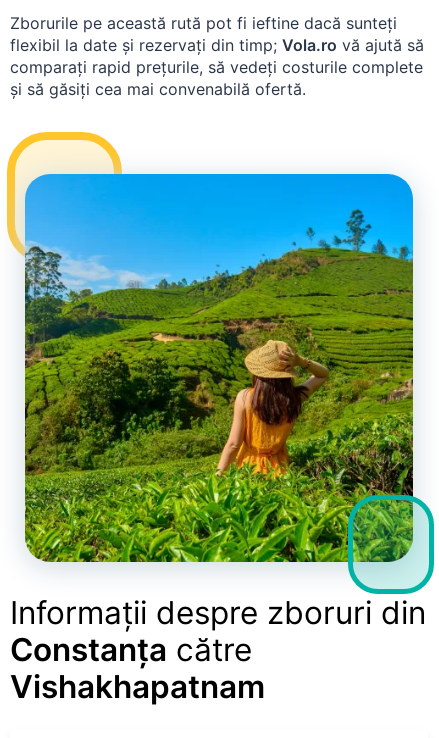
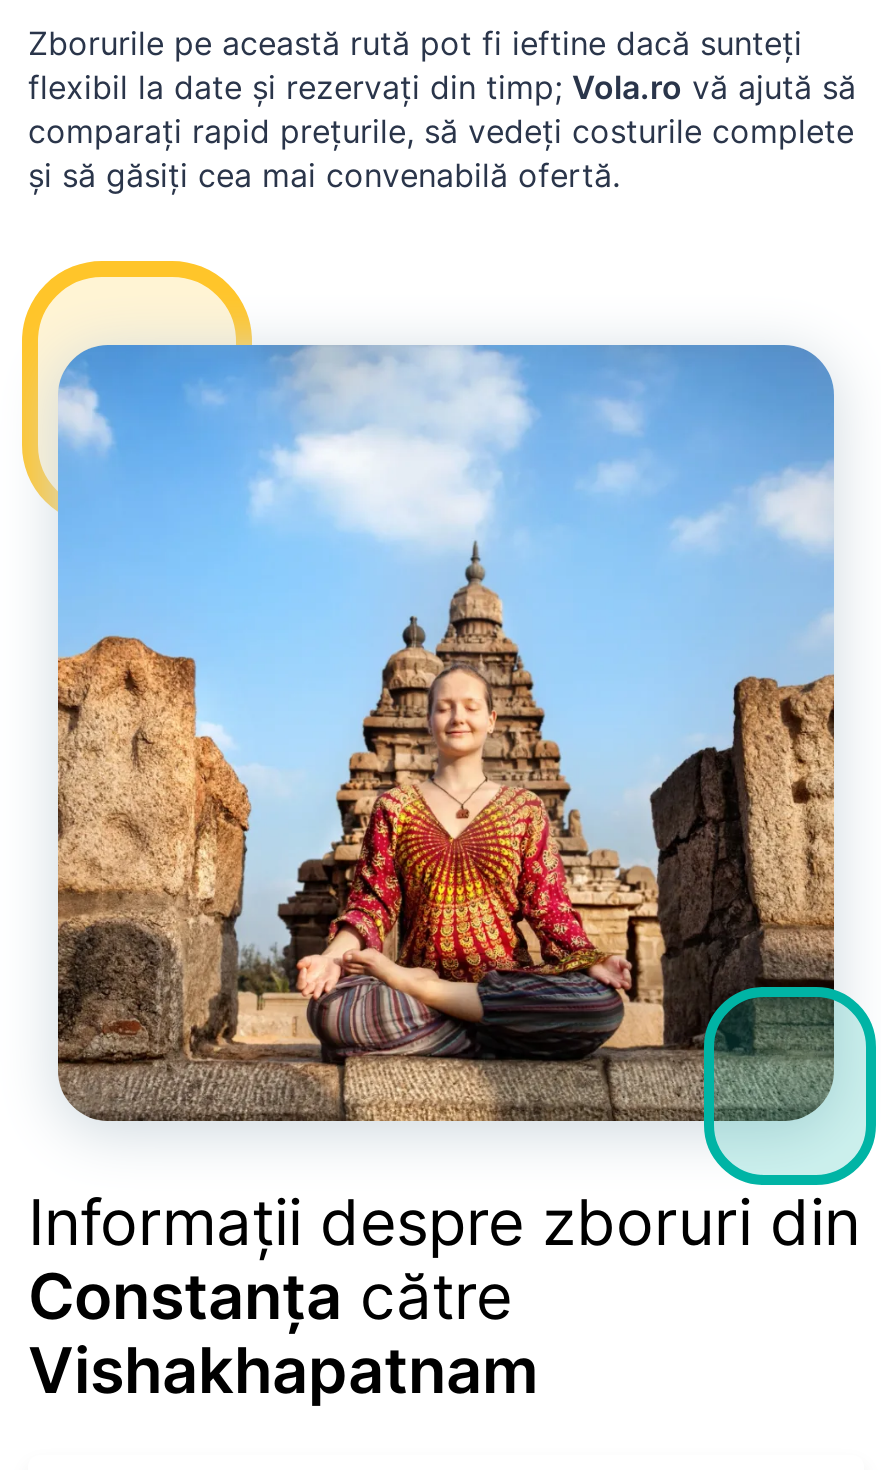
- [image]
+ [image]
